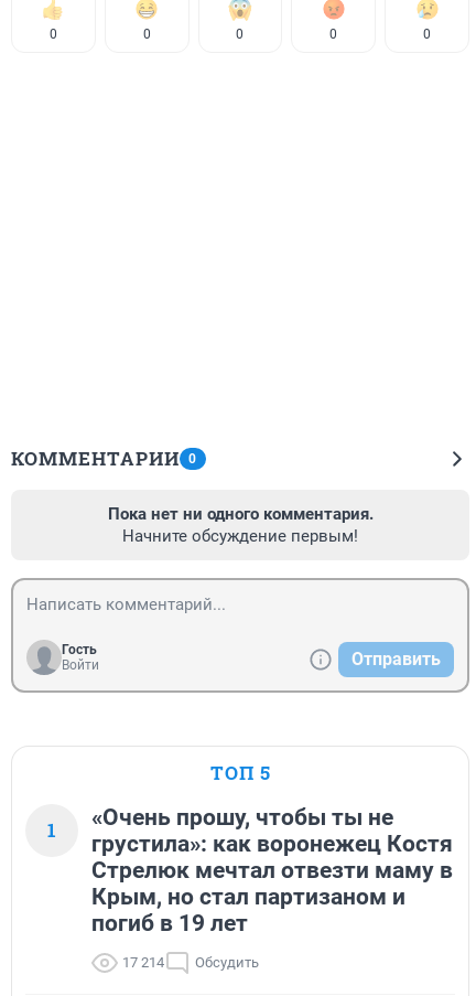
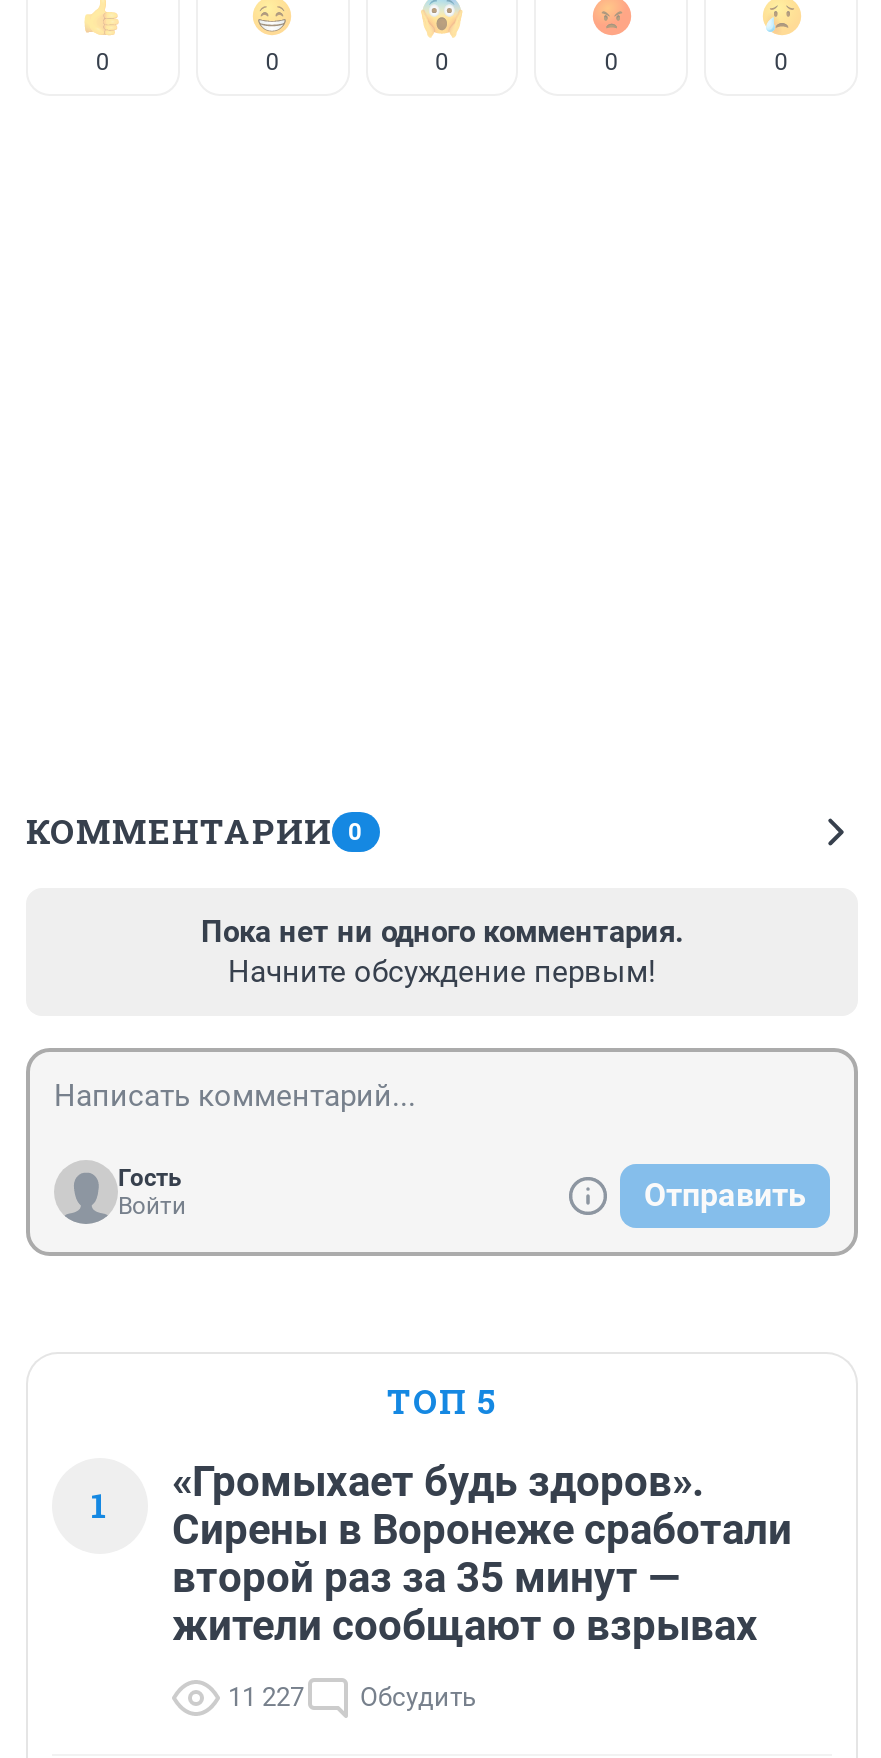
- «Очень прошу, чтобы ты не
- грустила»: как воронежец Костя
- Стрелюк мечтал отвезти маму в
- Крым, но стал партизаном и
- погиб в 19 лет
+ «Громыхает будь здоров».
+ Сирены в Воронеже сработали
+ второй раз за 35 минут —
+ жители сообщают о взрывах

- 17 214 Обсудить
+ 11 227 Обсудить
